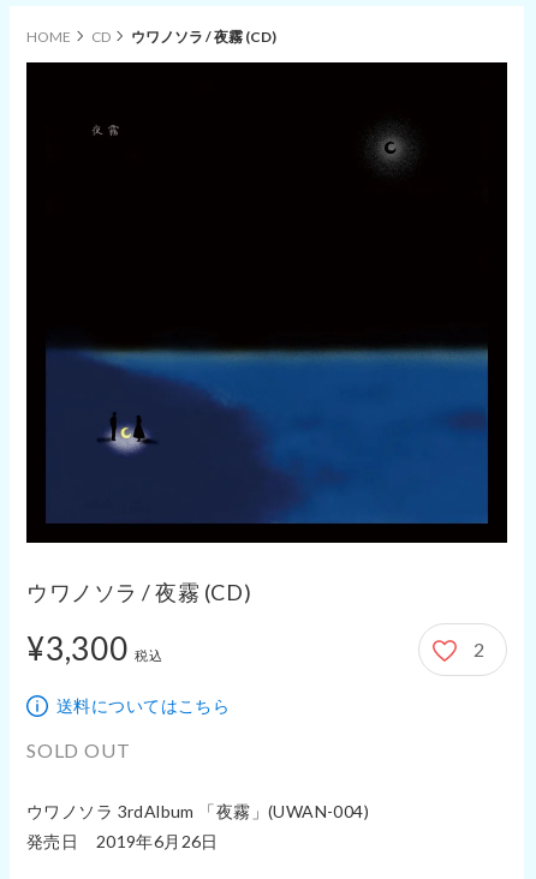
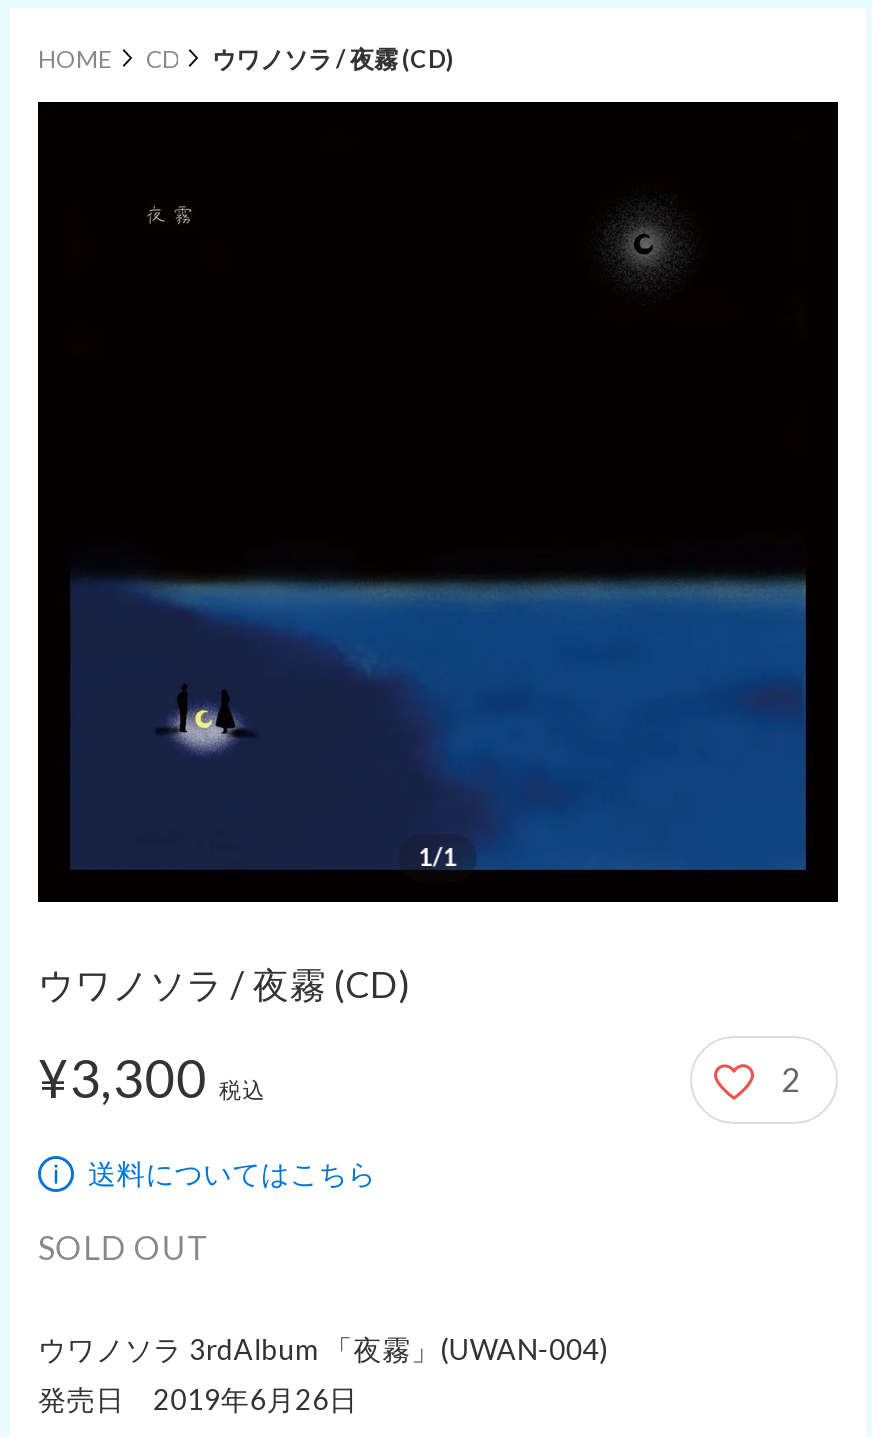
+ 1/1
